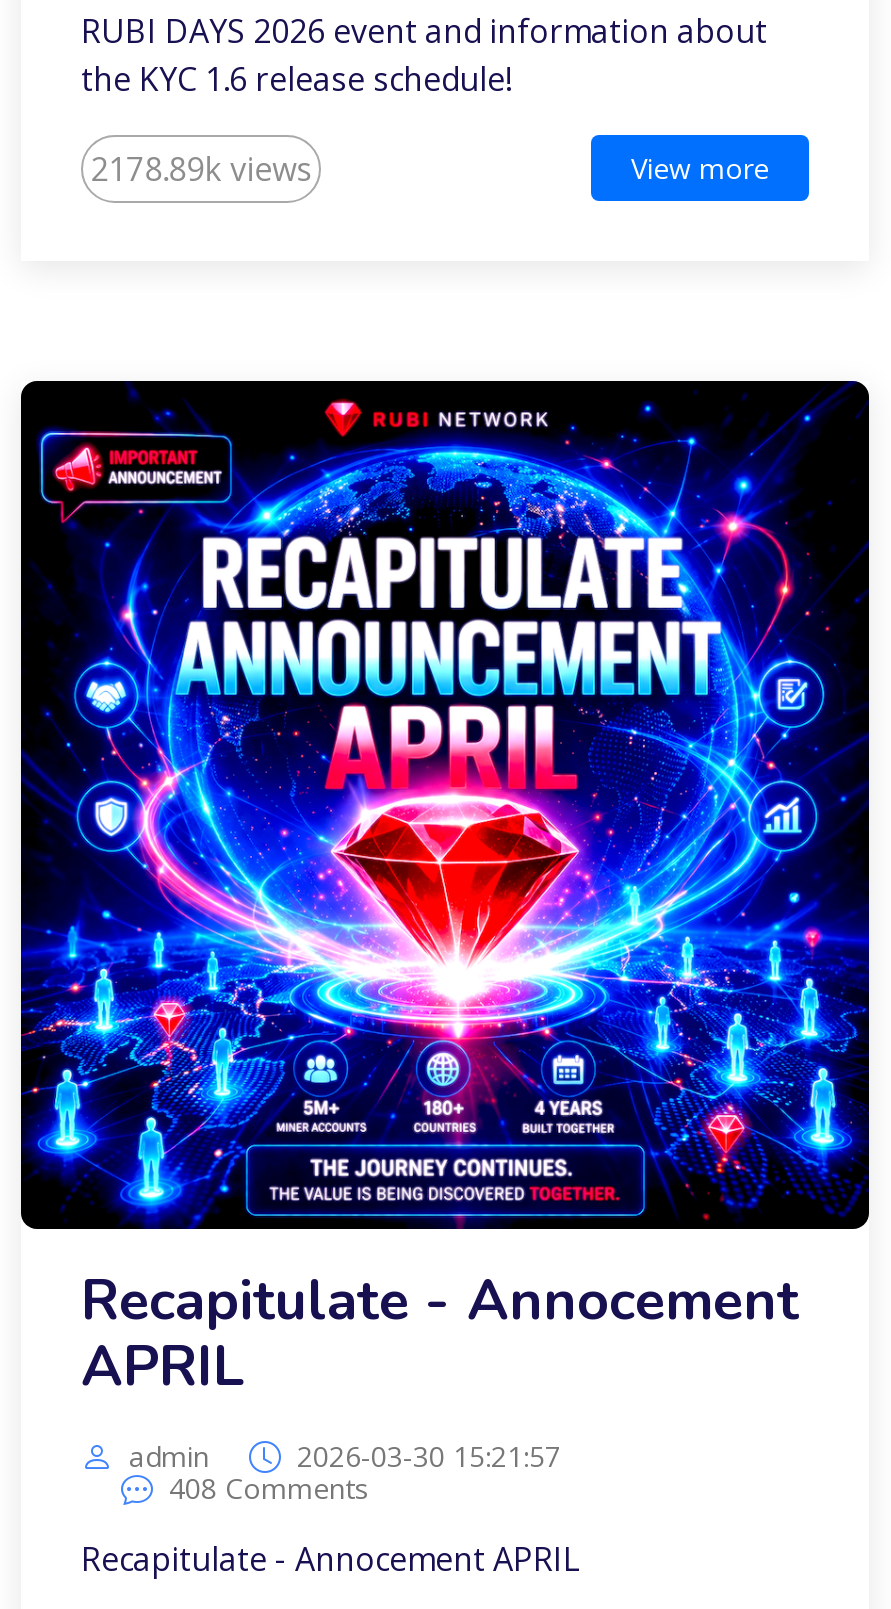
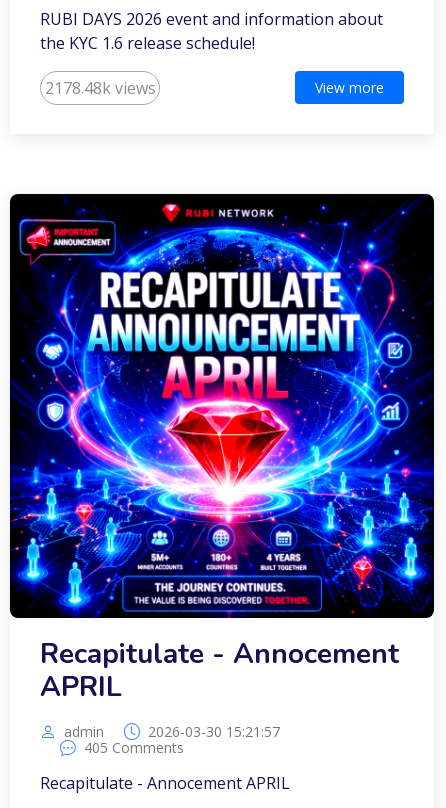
- 2178.89k views
+ 2178.48k views

- 408 Comments
+ 405 Comments
